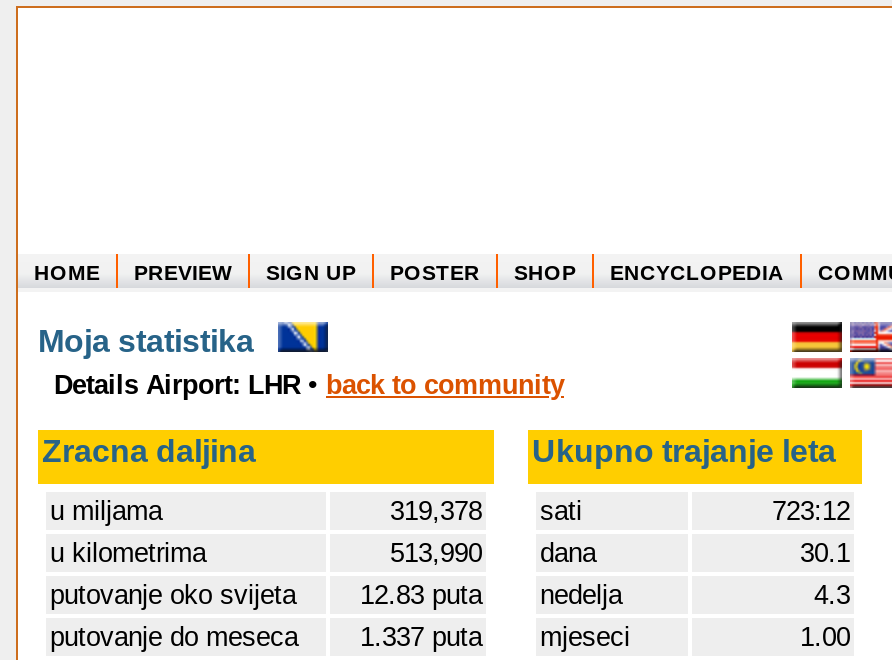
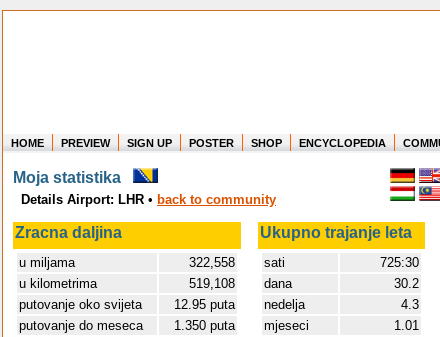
- 319,378 sati
+ 322,558 sati

- 723:12
+ 725:30

- 513,990 dana
+ 519,108 dana

- 30.1
+ 30.2

- putovanje oko svijeta 12.83 puta nedelja
+ putovanje oko svijeta 12.95 puta nedelja

- 1.337 puta mjeseci
+ 1.350 puta mjeseci

- 1.00
+ 1.01
